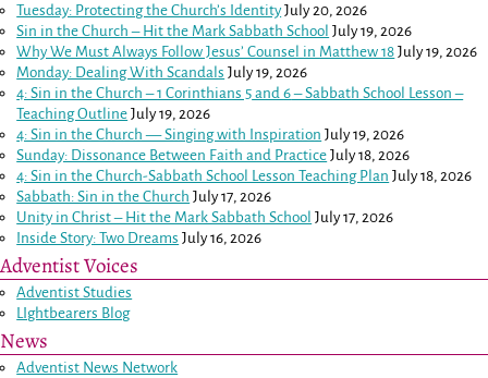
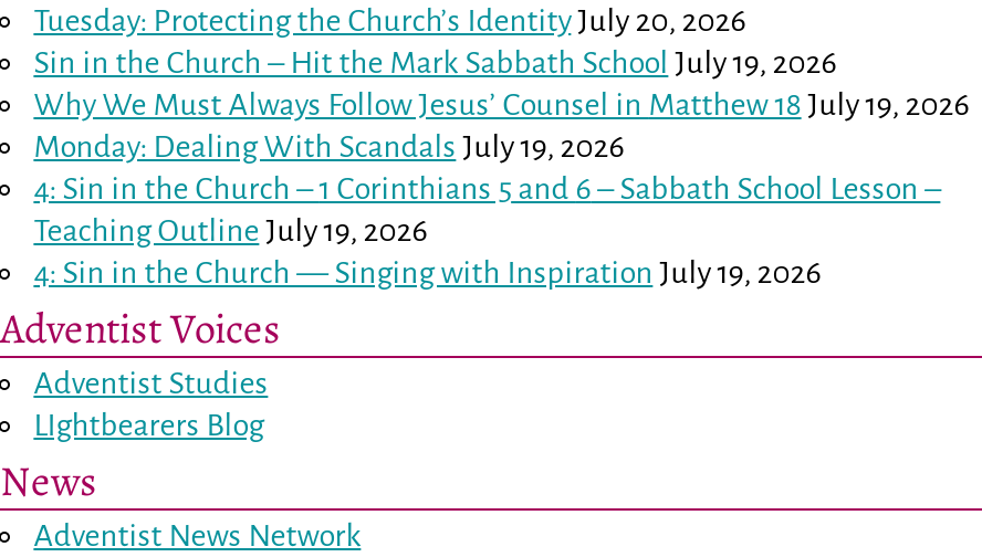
- Sunday: Dissonance Between Faith and Practice July 18, 2026
- 4: Sin in the Church-Sabbath School Lesson Teaching Plan July 18, 2026
- Sabbath: Sin in the Church July 17, 2026
- Unity in Christ – Hit the Mark Sabbath School July 17, 2026
- Inside Story: Two Dreams July 16, 2026
